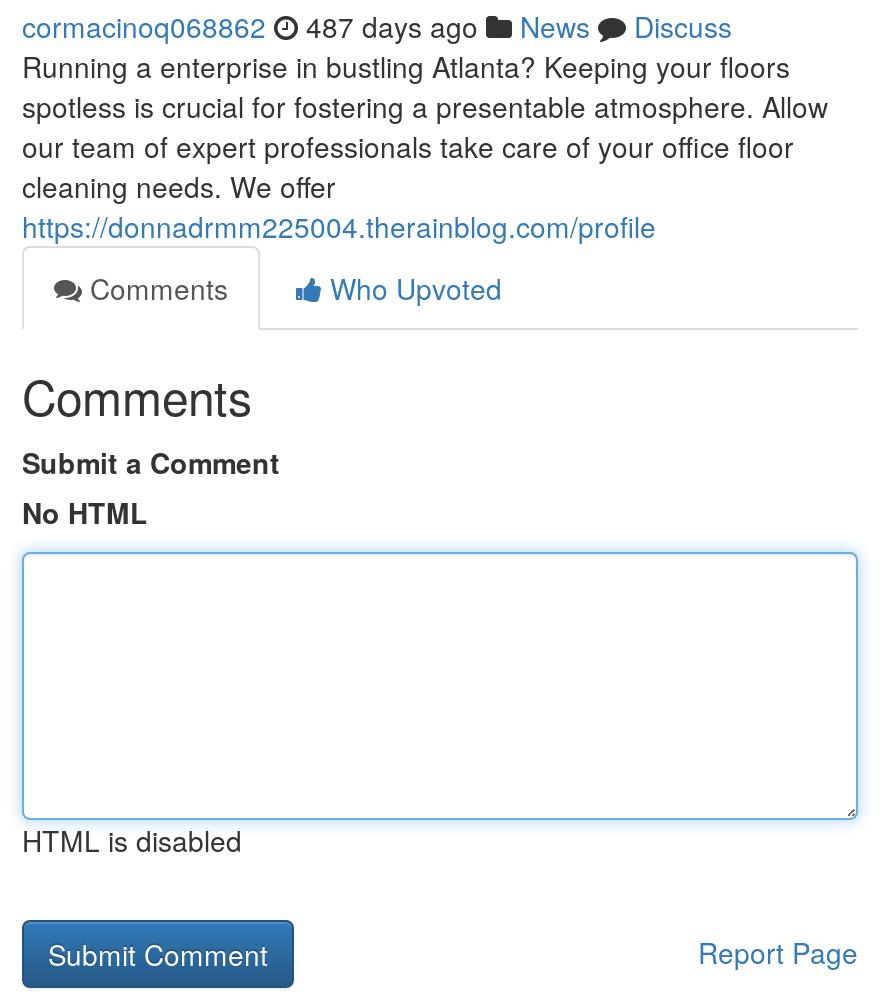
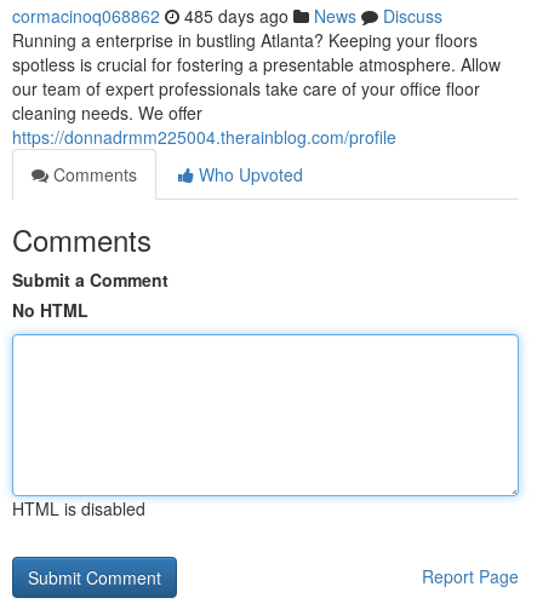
- cormacinoq068862 487 days ago News Discuss
+ cormacinoq068862 485 days ago News Discuss
